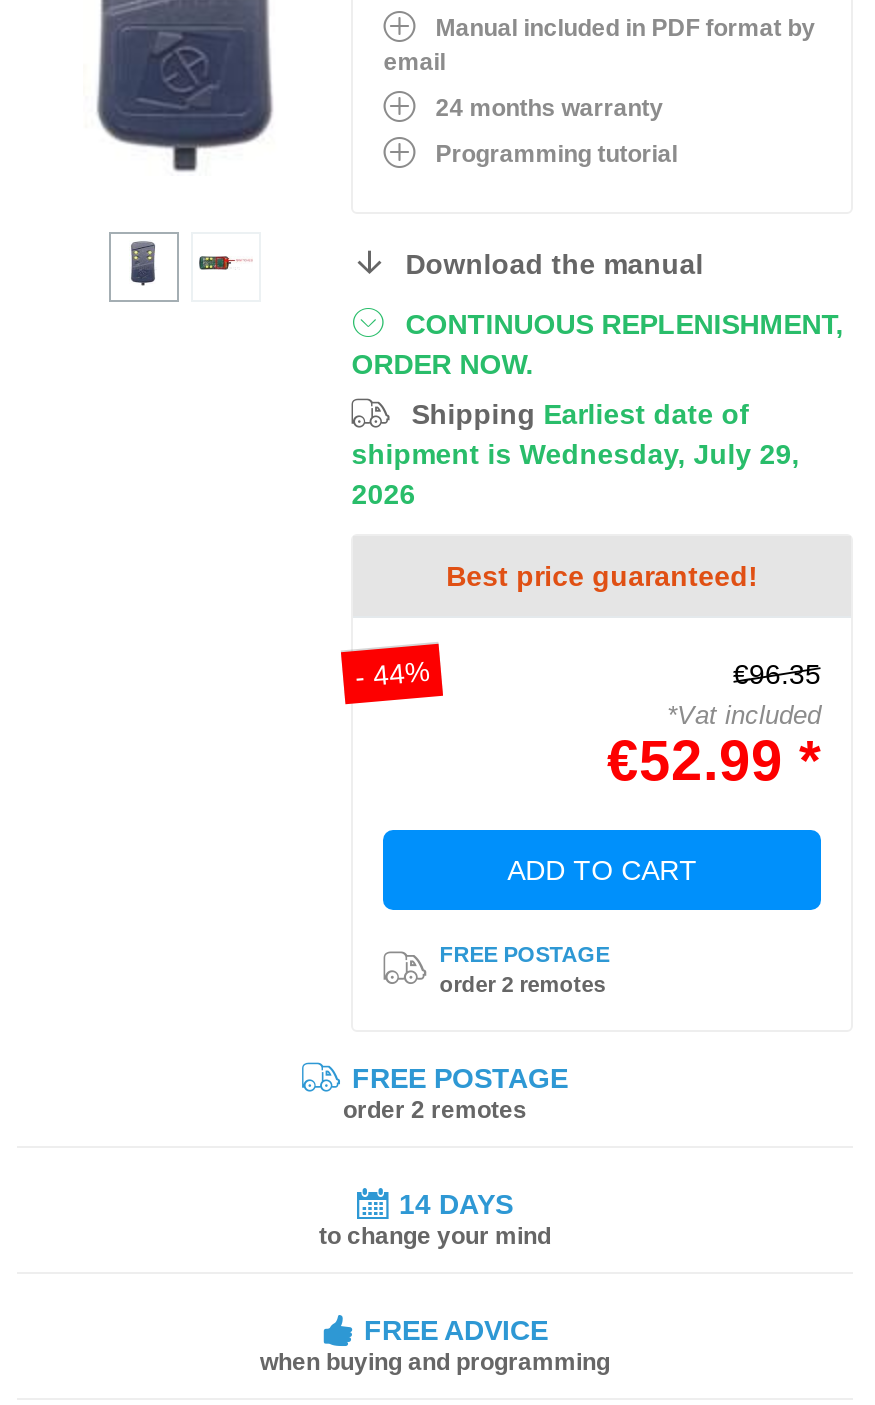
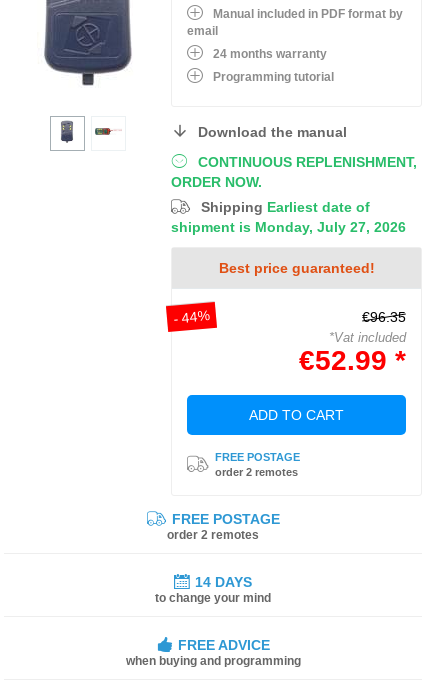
- shipment is Wednesday, July 29,
- 2026
+ shipment is Monday, July 27, 2026
